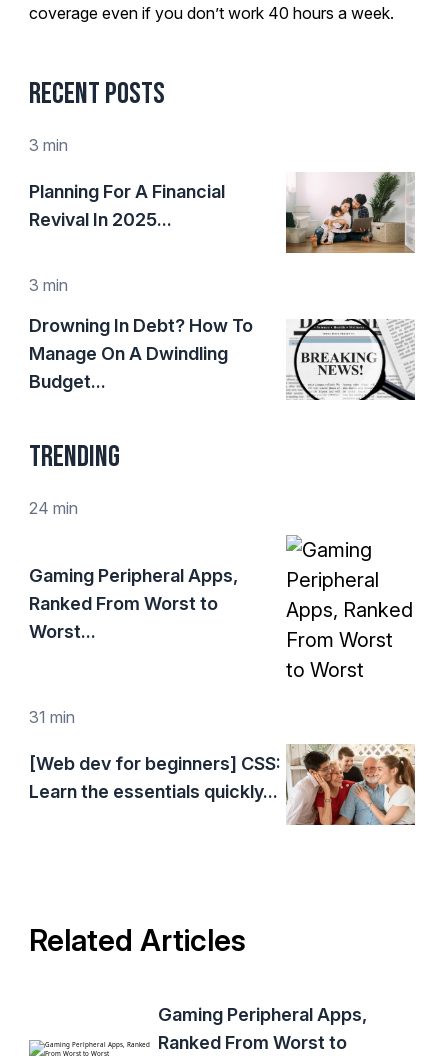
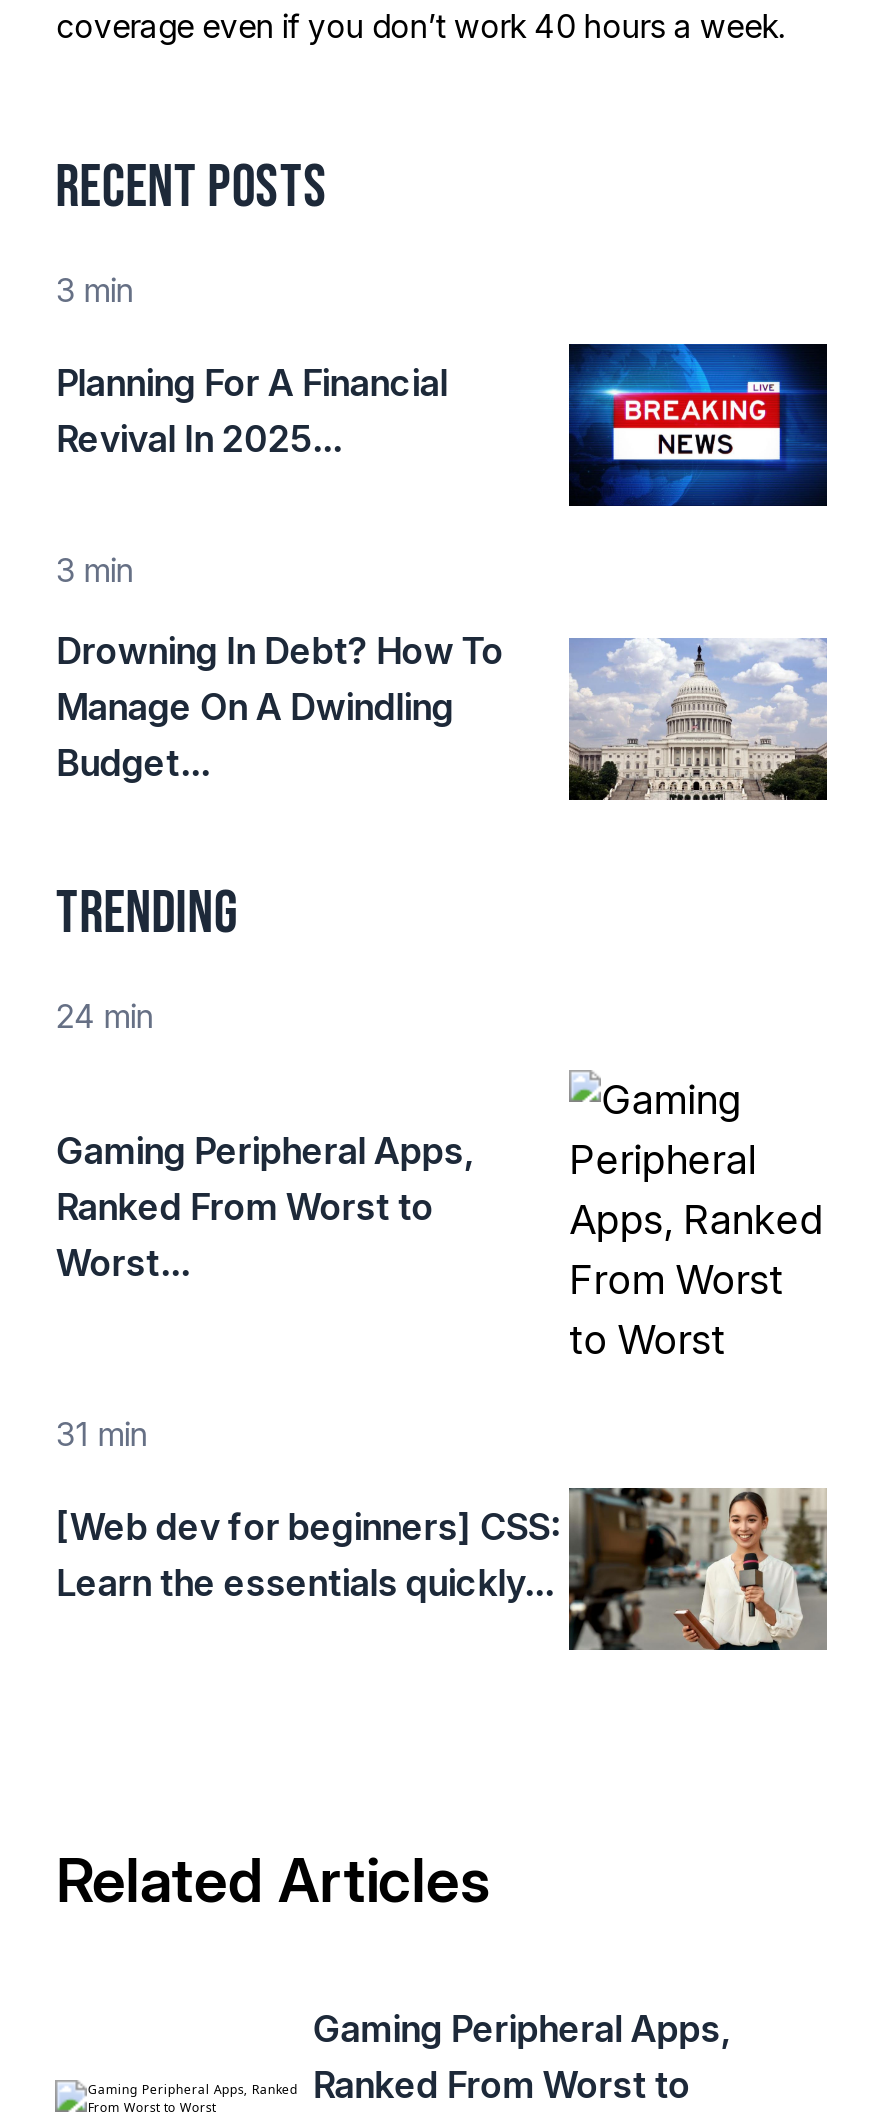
- [image]
+ [image]

- [image]
+ [image]

- [image]
+ [image]
